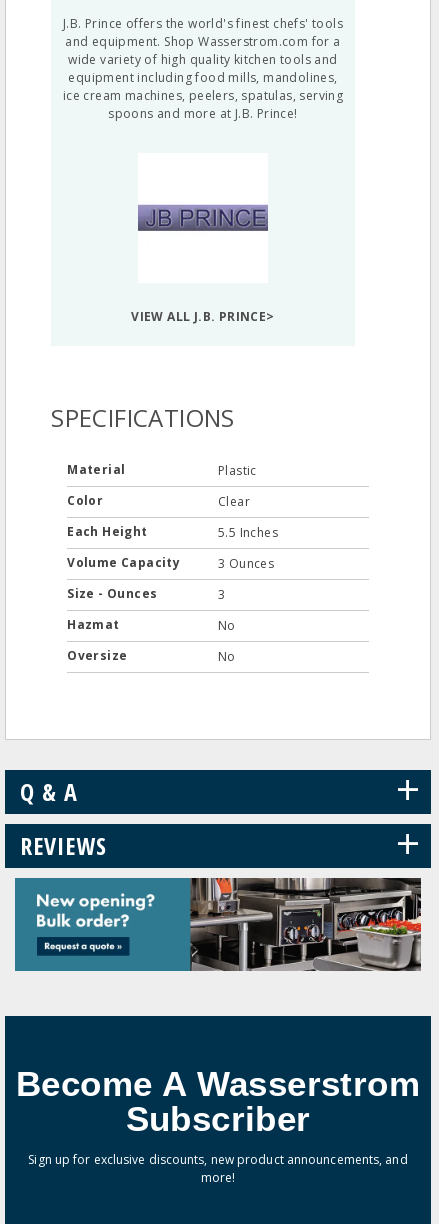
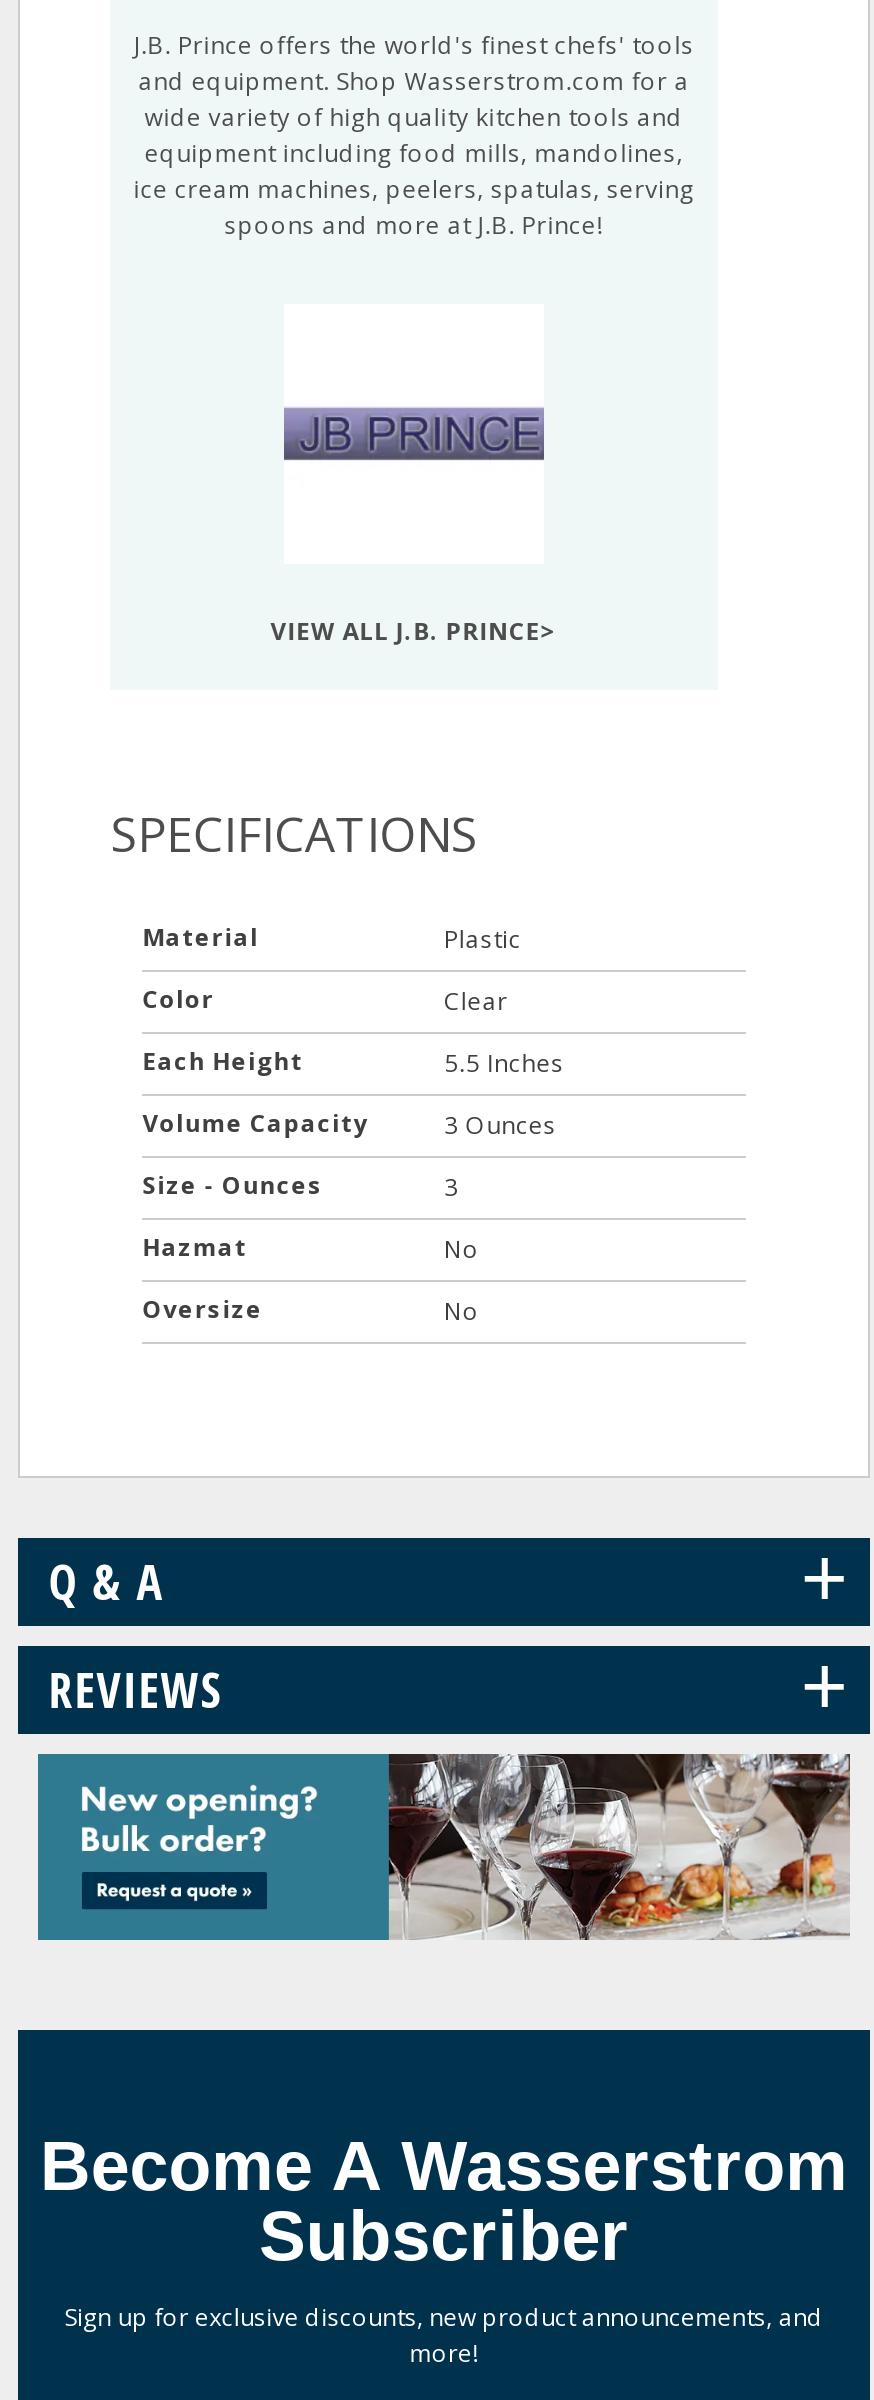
- [image]
+ [image]
